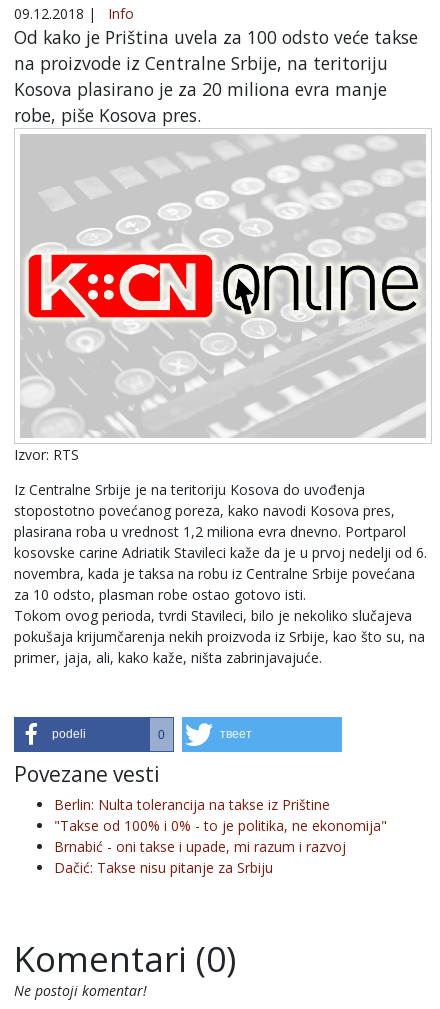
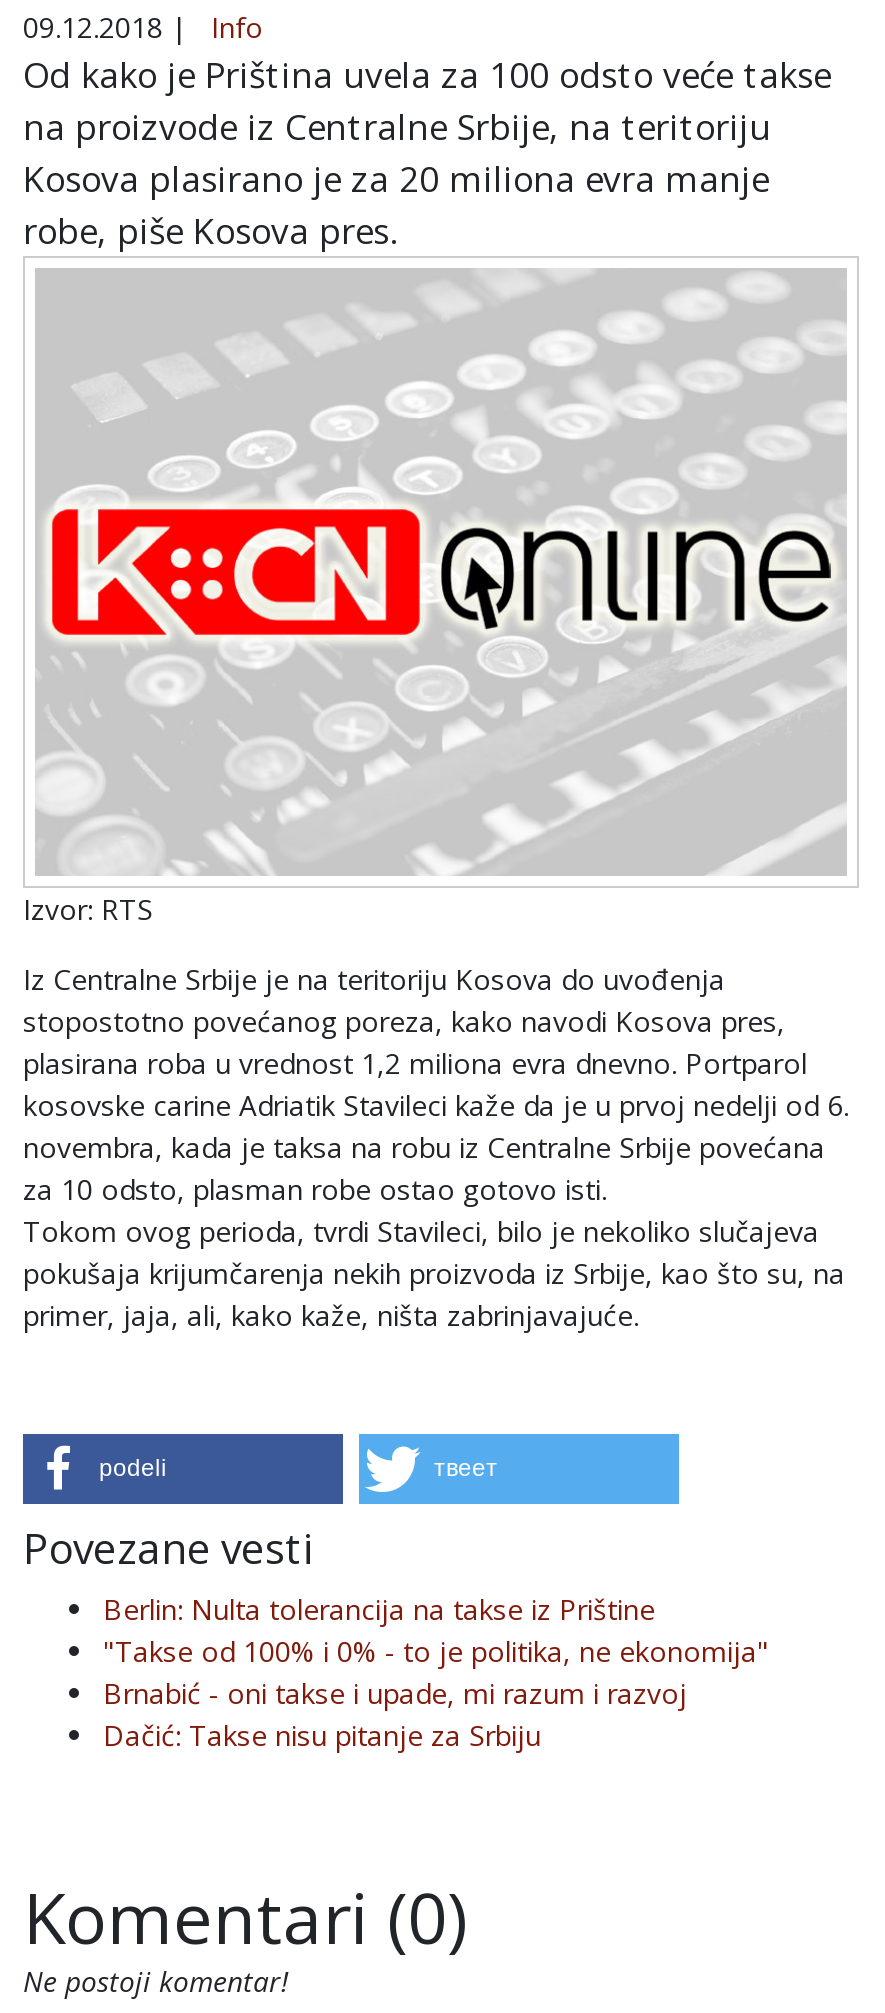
- 0
